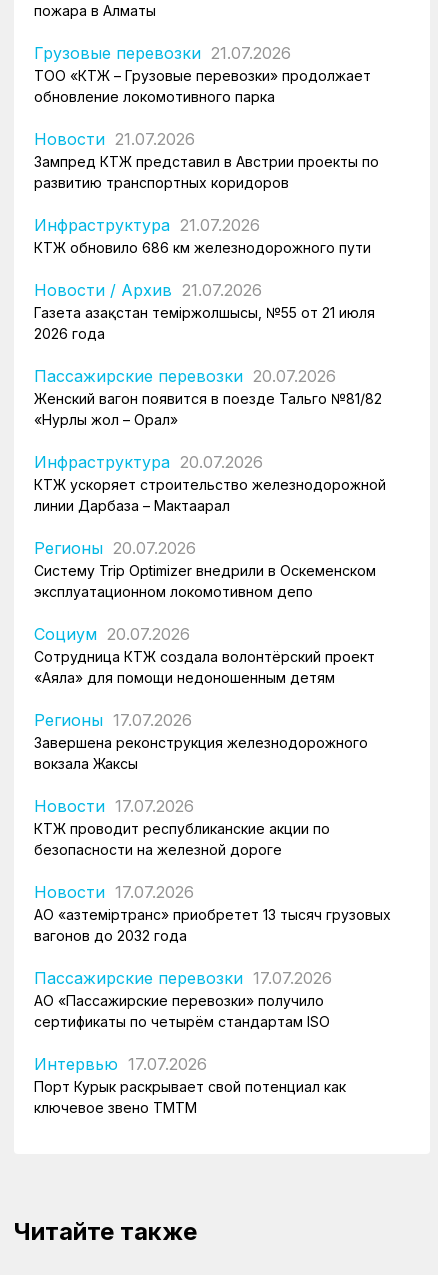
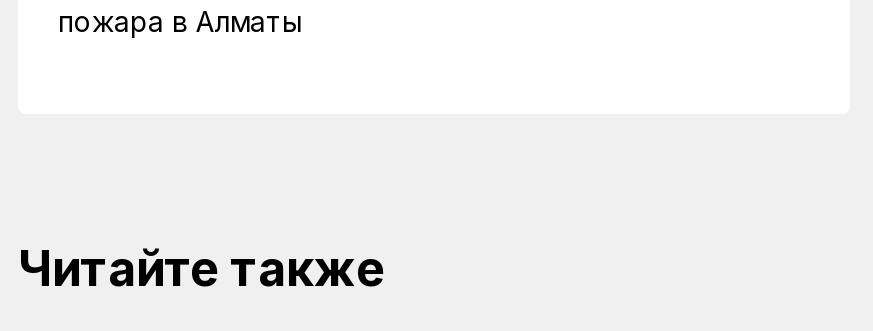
- Грузовые перевозки 21.07.2026
- ТОО «КТЖ – Грузовые перевозки» продолжает
- обновление локомотивного парка
- Новости 21.07.2026
- Зампред КТЖ представил в Австрии проекты по
- развитию транспортных коридоров
- Инфраструктура 21.07.2026
- КТЖ обновило 686 км железнодорожного пути
- Новости / Архив 21.07.2026
- Газета Қазақстан теміржолшысы, №55 от 21 июля
- 2026 года
- Пассажирские перевозки 20.07.2026
- Женский вагон появится в поезде Тальго №81/82
- «Нурлы жол – Орал»
- Инфраструктура 20.07.2026
- КТЖ ускоряет строительство железнодорожной
- линии Дарбаза – Мактаарал
- Регионы 20.07.2026
- Систему Trip Optimizer внедрили в Оскеменском
- эксплуатационном локомотивном депо
- Социум 20.07.2026
- Сотрудница КТЖ создала волонтёрский проект
- «Аяла» для помощи недоношенным детям
- Регионы 17.07.2026
- Завершена реконструкция железнодорожного
- вокзала Жаксы
- Новости 17.07.2026
- КТЖ проводит республиканские акции по
- безопасности на железной дороге
- Новости 17.07.2026
- АО «Қазтеміртранс» приобретет 13 тысяч грузовых
- вагонов до 2032 года
- Пассажирские перевозки 17.07.2026
- АО «Пассажирские перевозки» получило
- сертификаты по четырём стандартам ISO
- Интервью 17.07.2026
- Порт Курык раскрывает свой потенциал как
- ключевое звено ТМТМ
